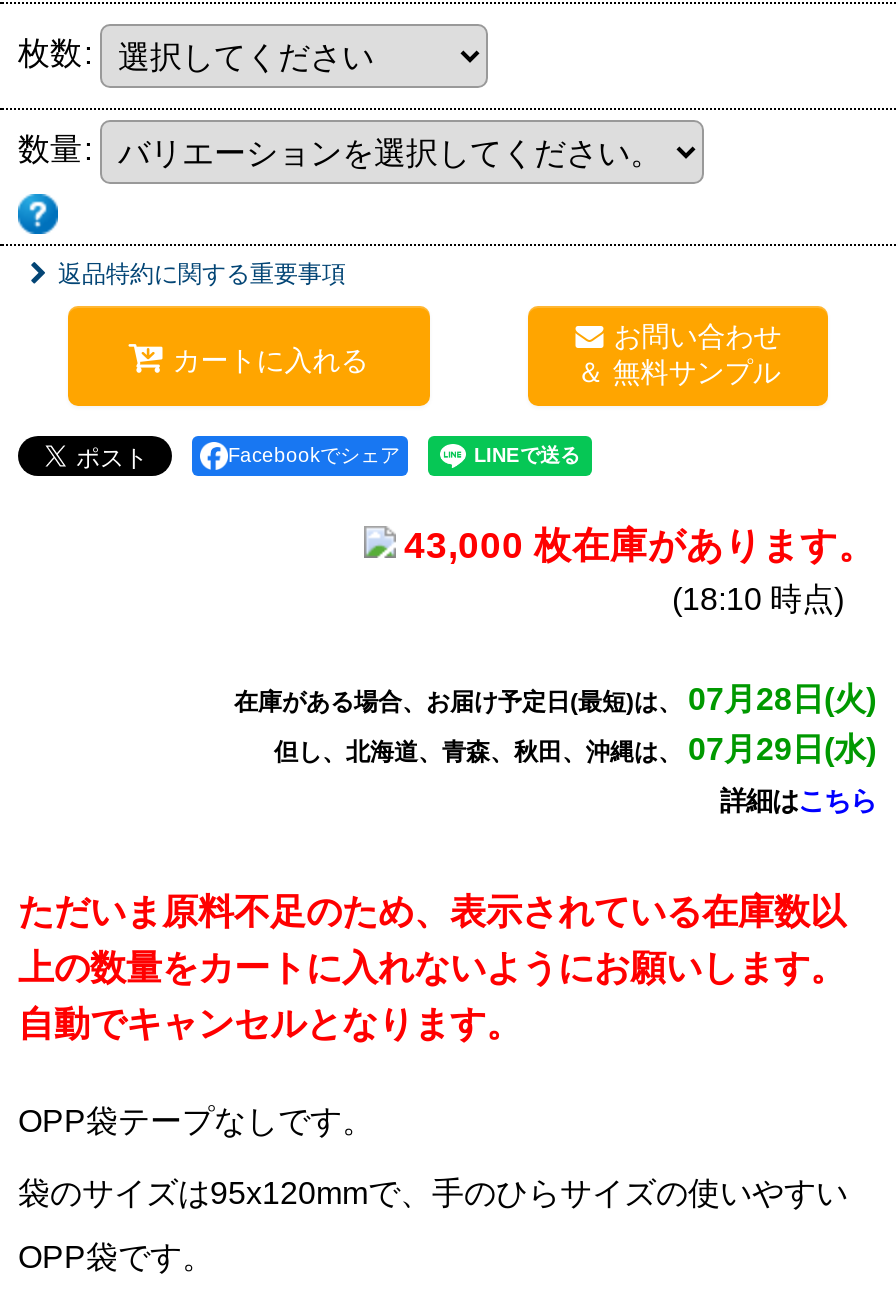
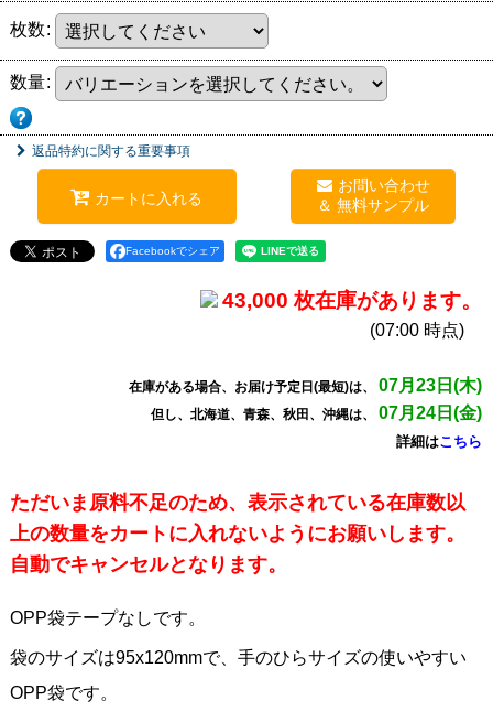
- (18:10 時点)
+ (07:00 時点)

- 在庫がある場合、お届け予定日(最短)は、07月28日(火)
+ 在庫がある場合、お届け予定日(最短)は、07月23日(木)

- 但し、北海道、青森、秋田、沖縄は、07月29日(水)
+ 但し、北海道、青森、秋田、沖縄は、07月24日(金)
